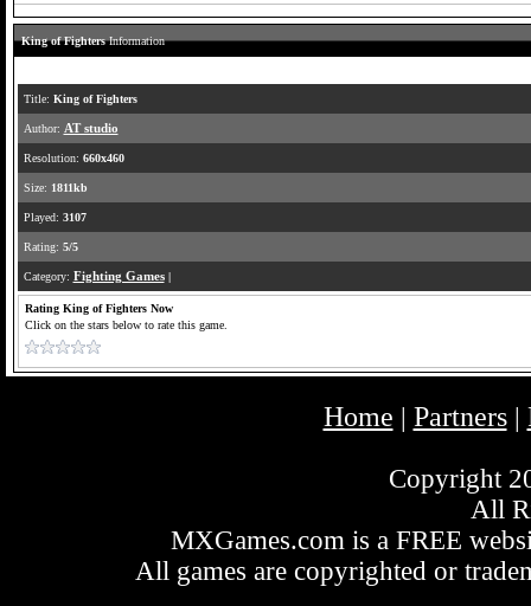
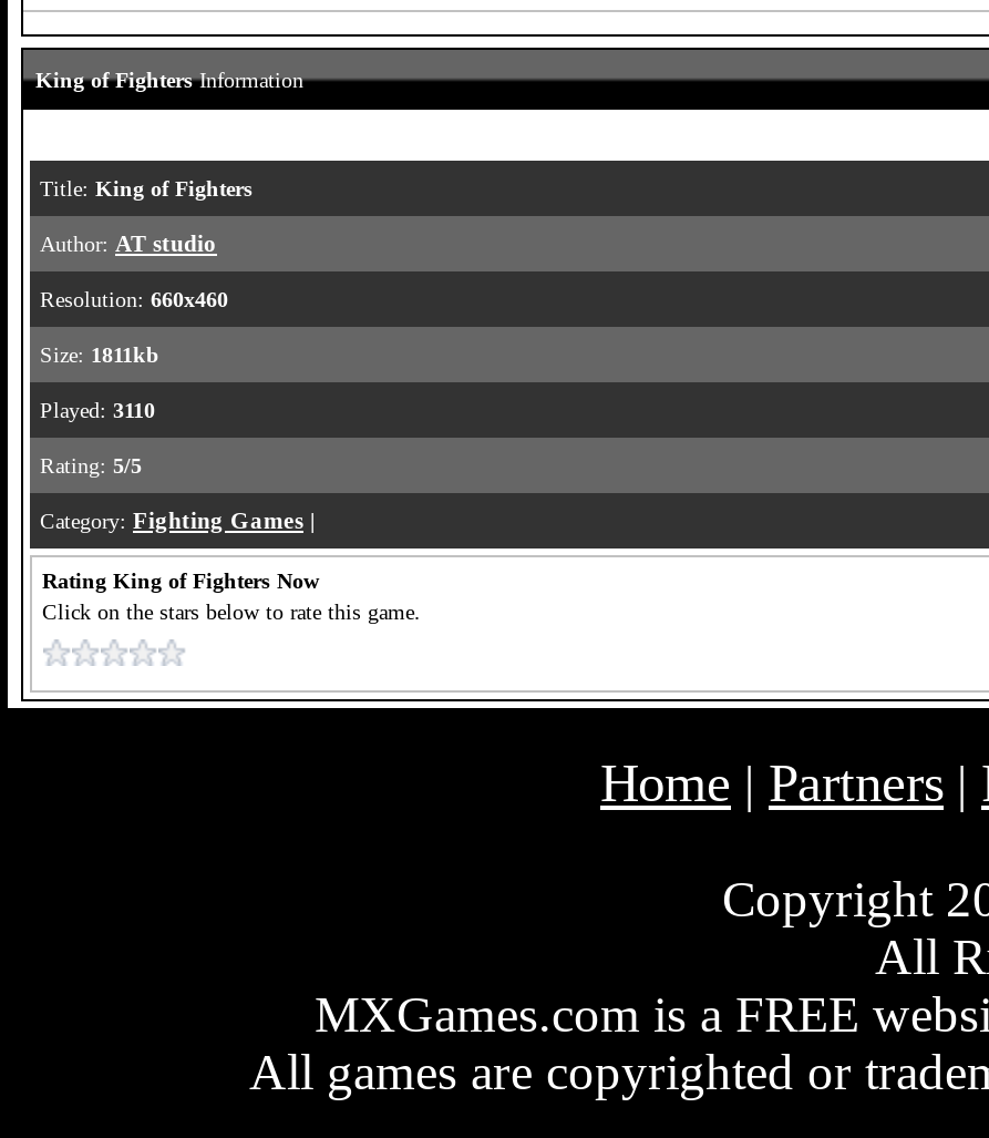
- Played: 3107
+ Played: 3110
